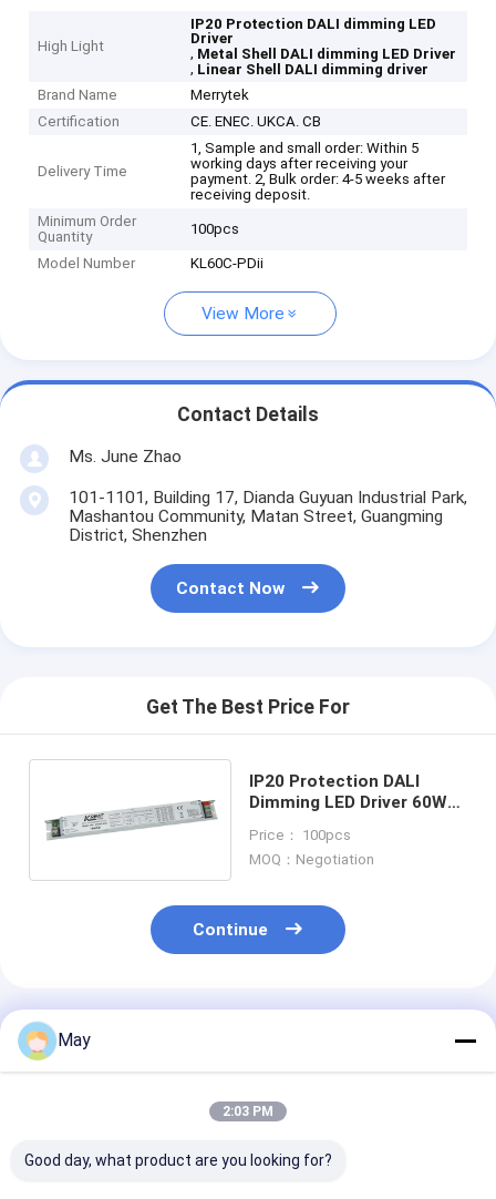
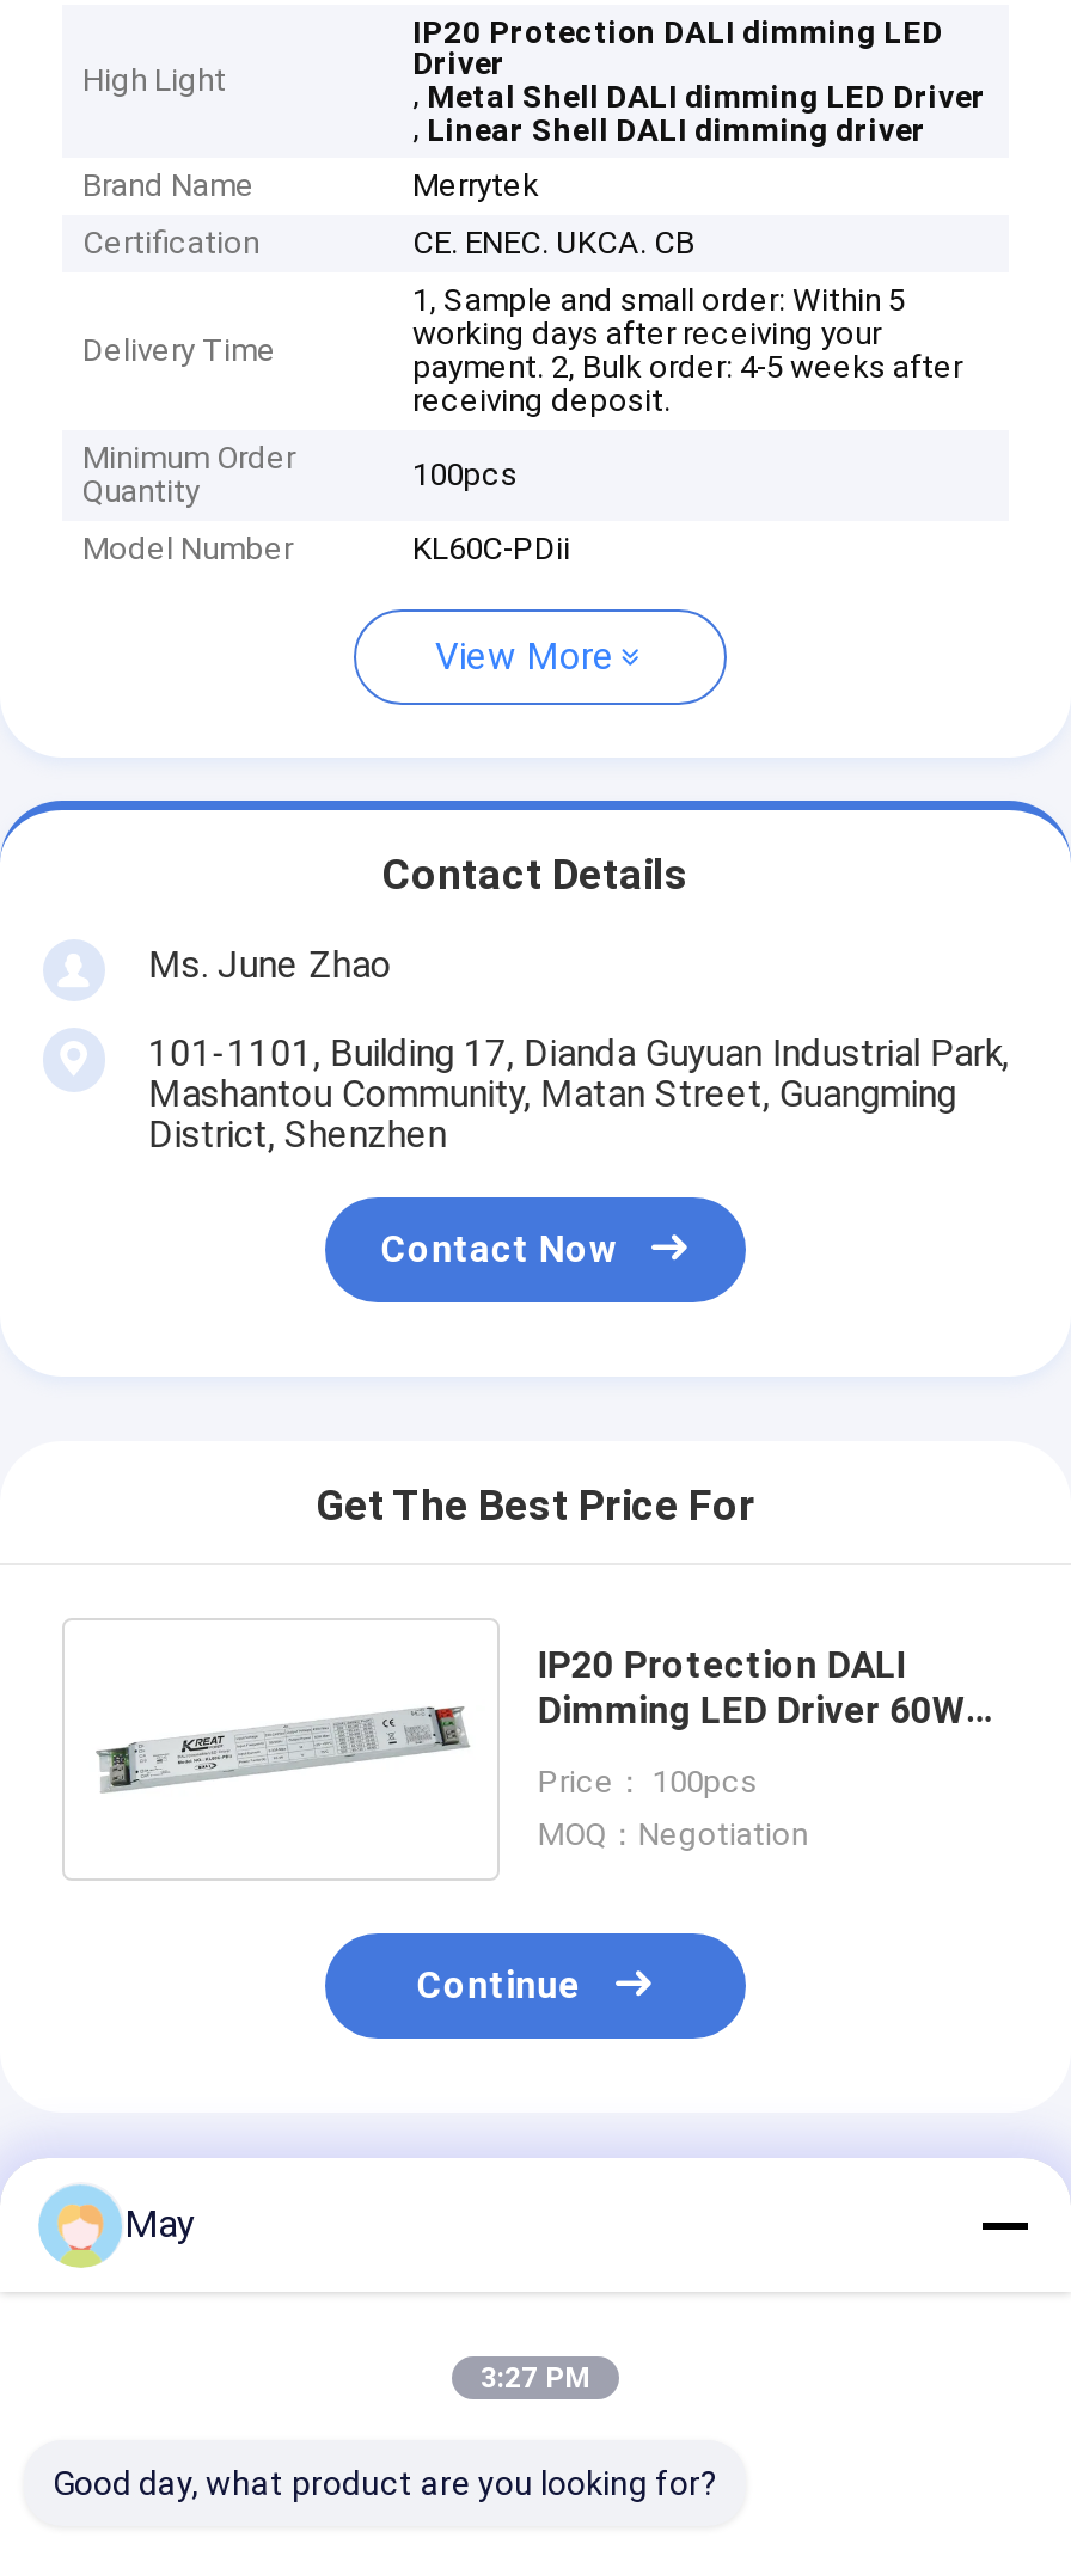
- 2:03 PM
+ 3:27 PM
